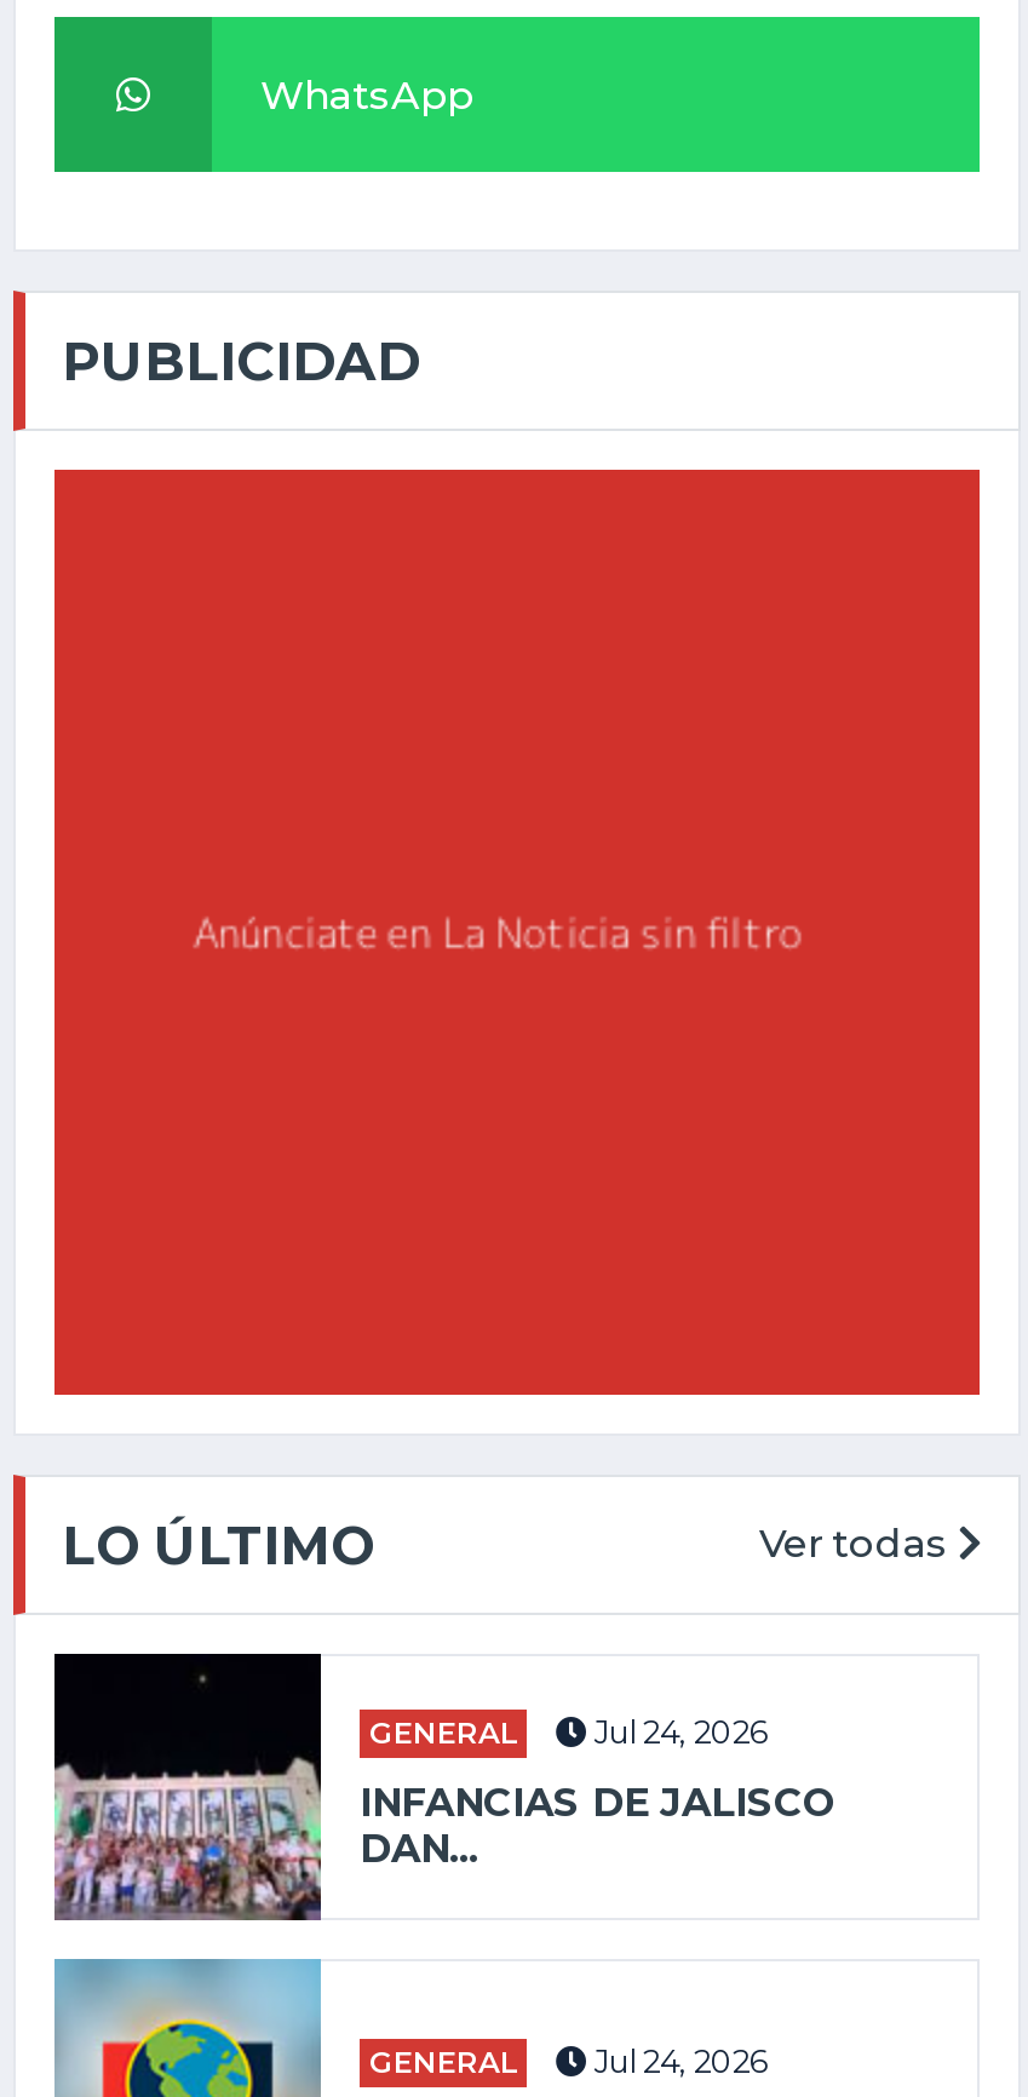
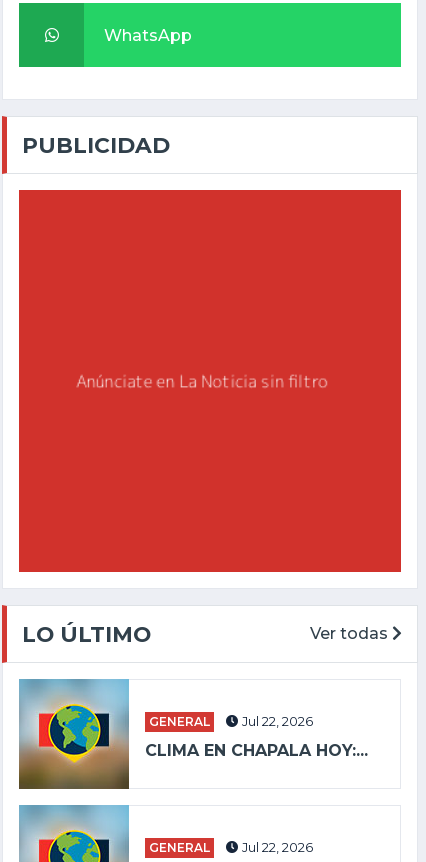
- [image]
- INFANCIAS DE JALISCO
- DAN...
+ [image]
+ CLIMA EN CHAPALA HOY:...

- GENERAL Jul 24, 2026
+ GENERAL Jul 22, 2026

- GENERAL Jul 24, 2026
+ GENERAL Jul 22, 2026
